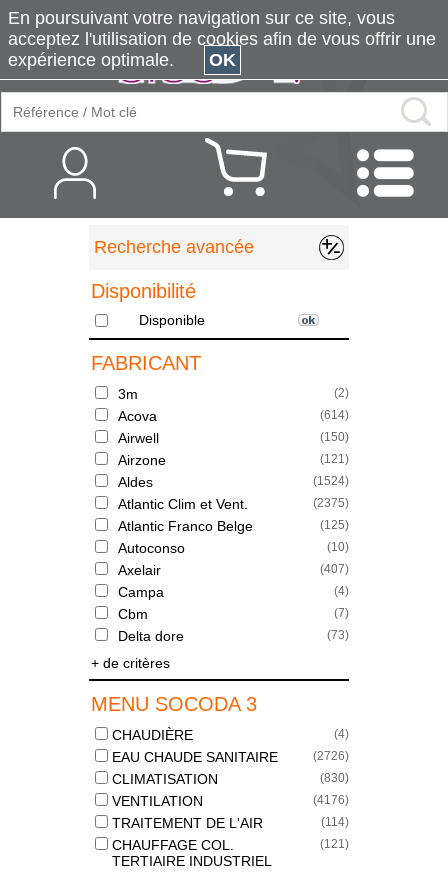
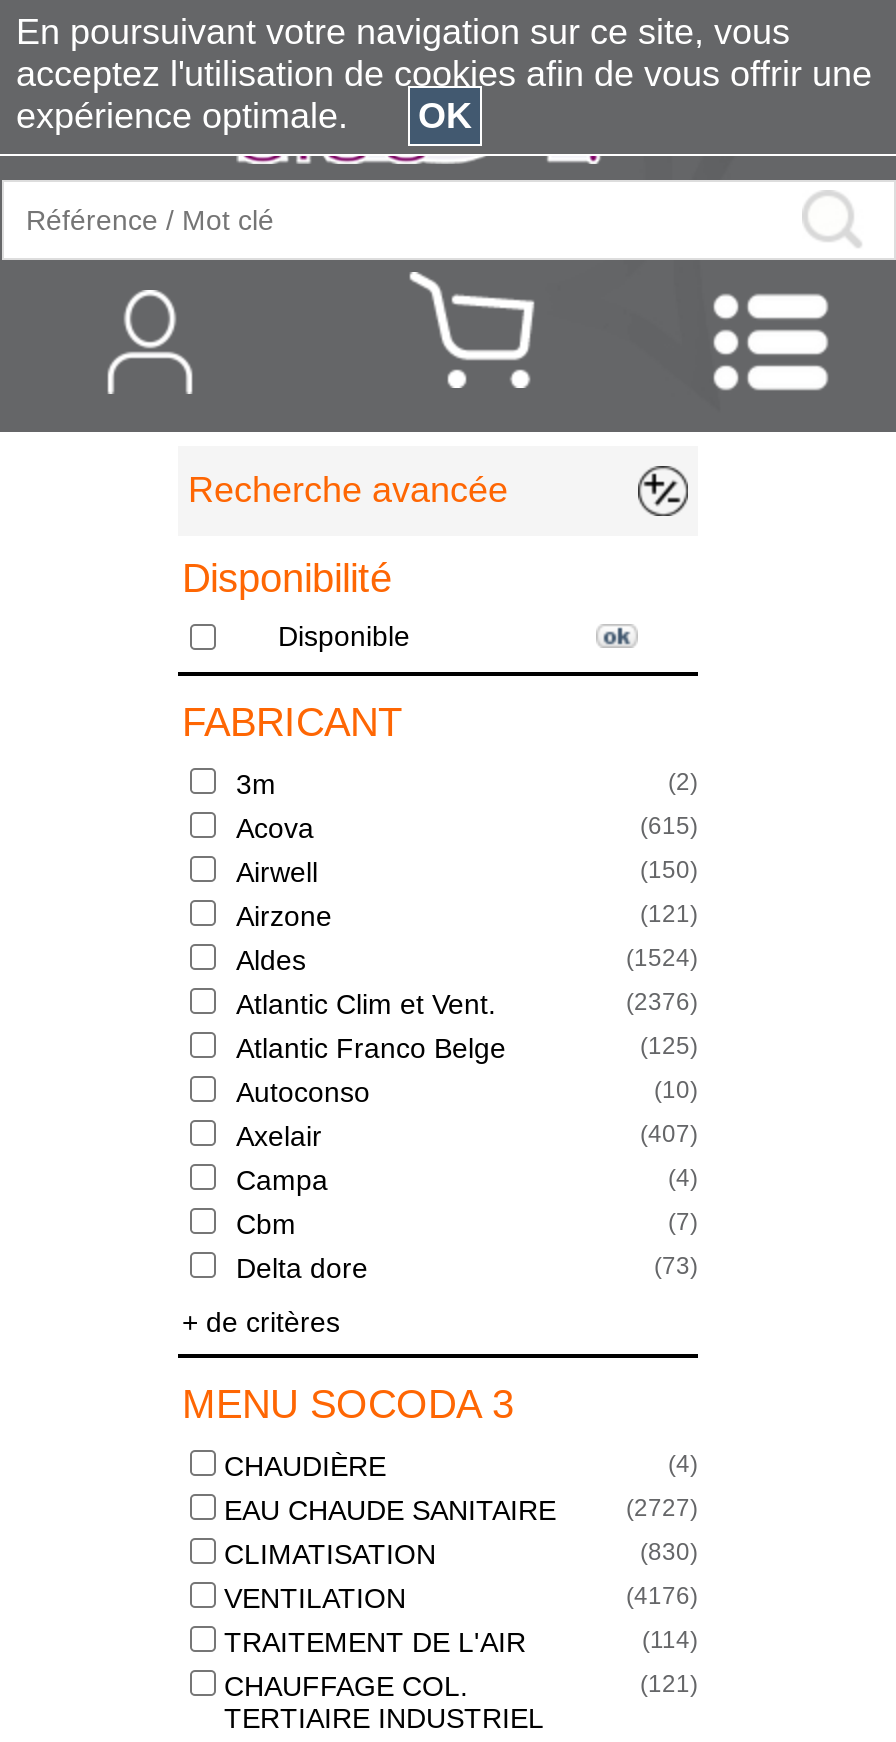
- (614)
+ (615)

- (2375)
+ (2376)

- (2726)
+ (2727)
